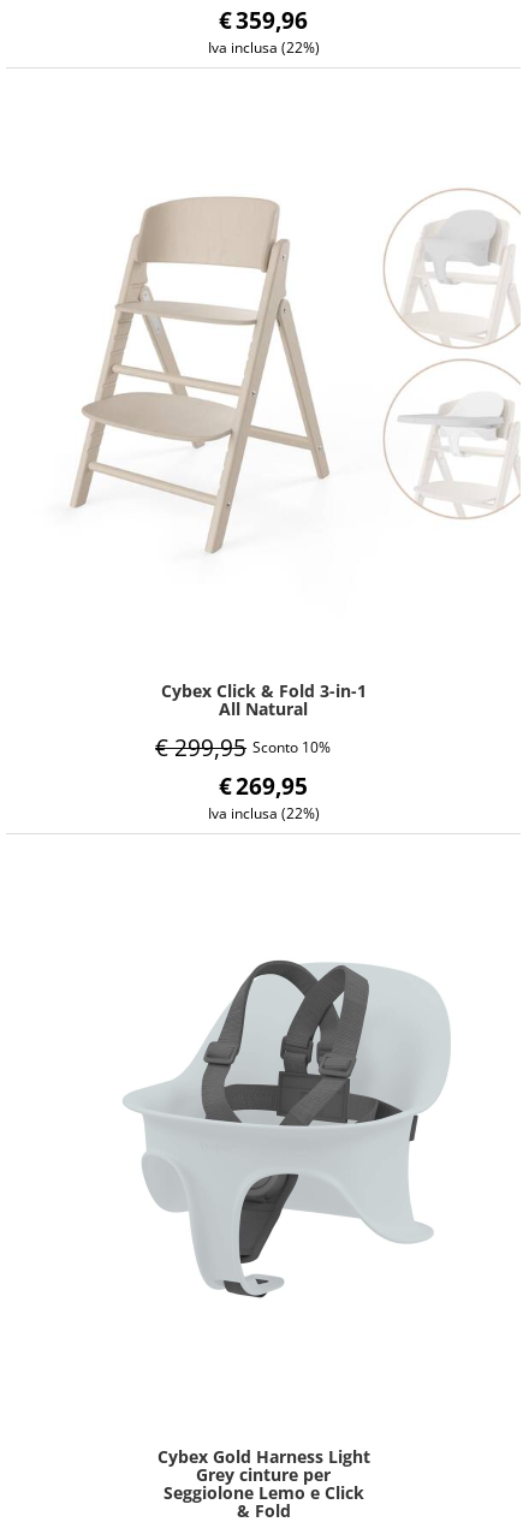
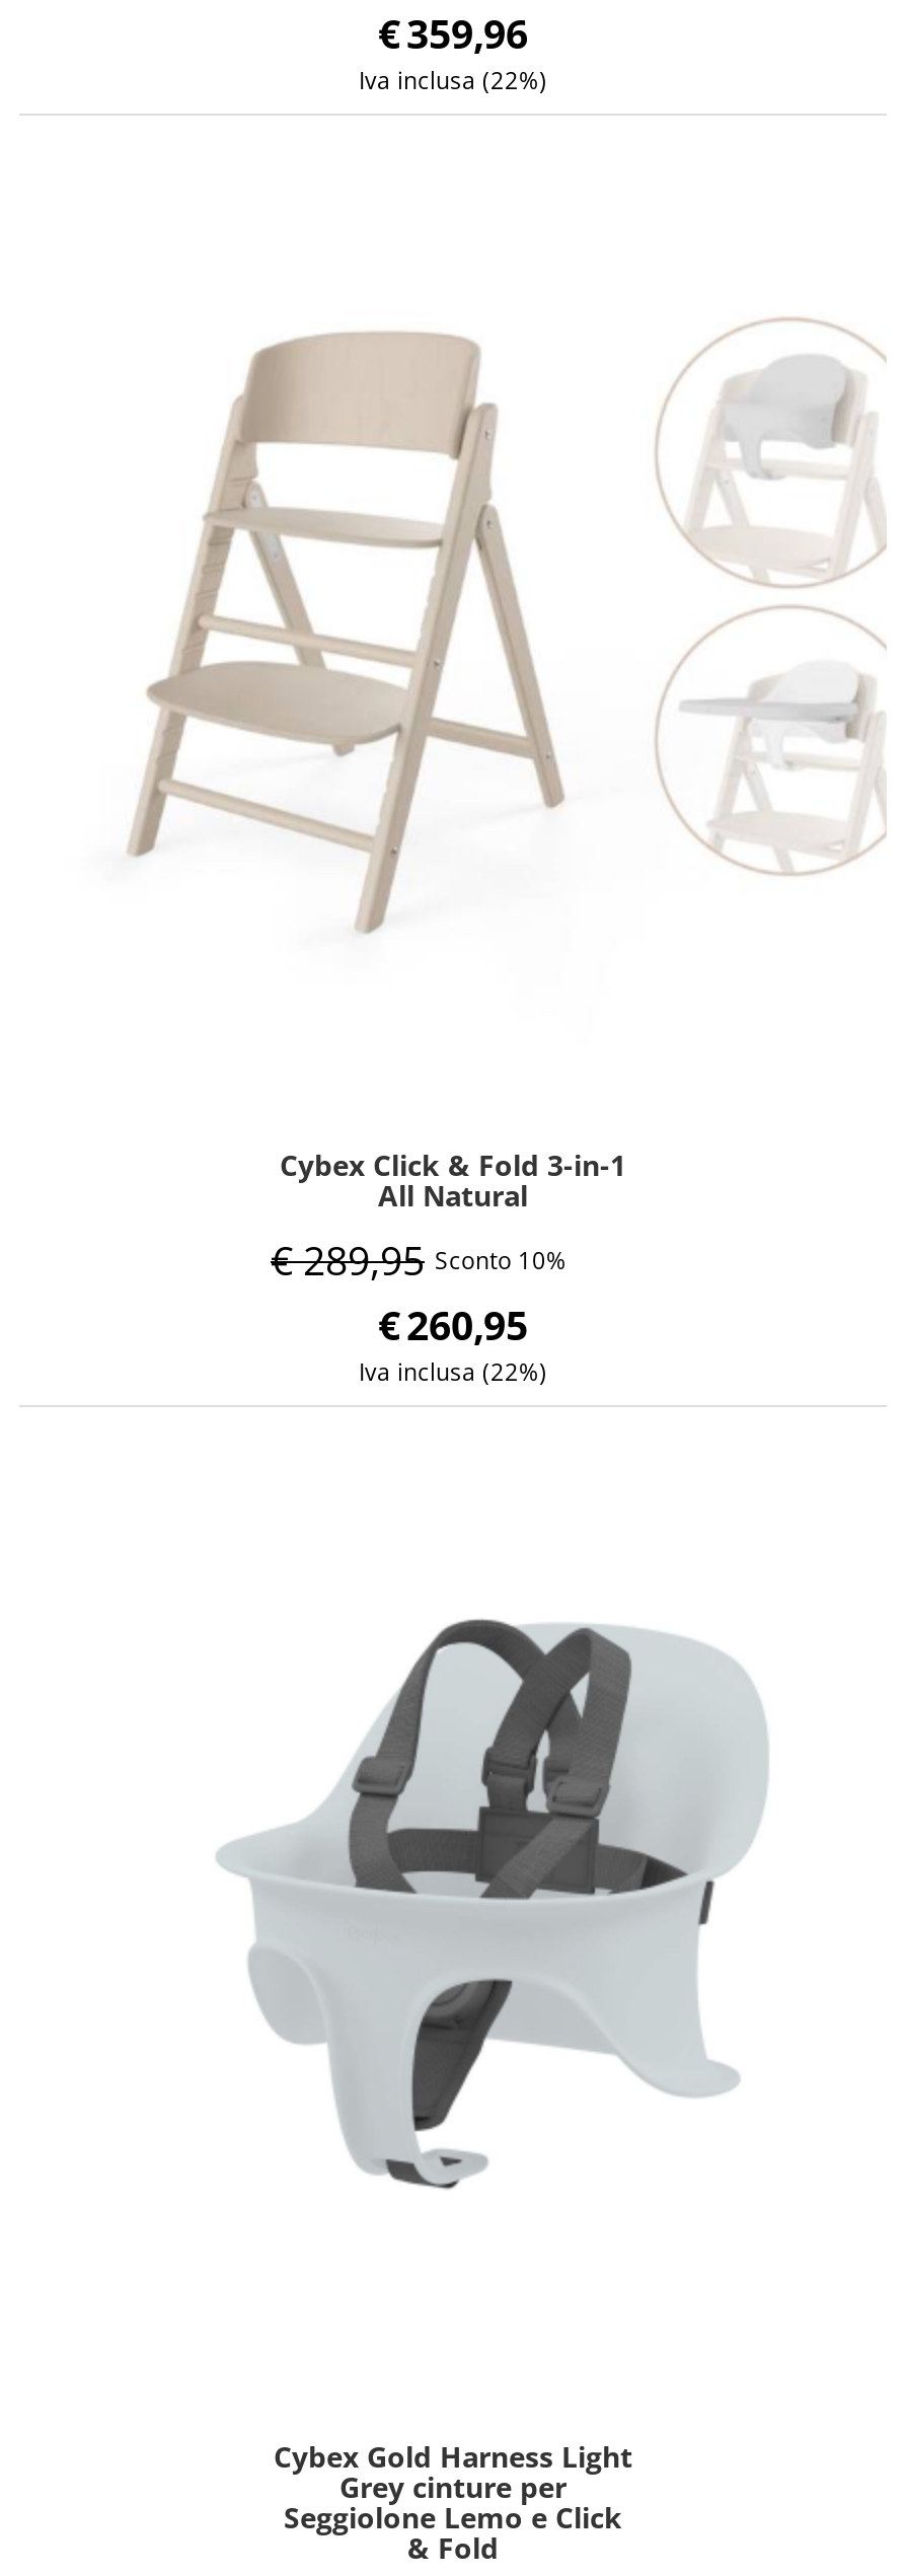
- € 299,95 Sconto 10%
+ € 289,95 Sconto 10%

- € 269,95
+ € 260,95
